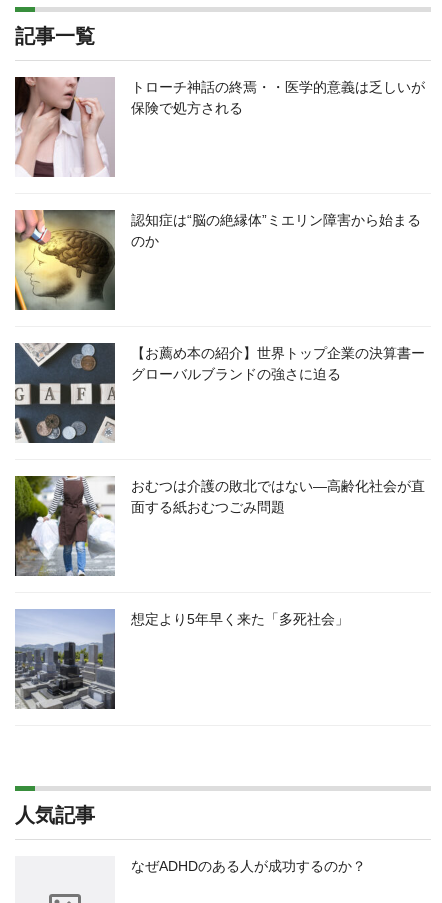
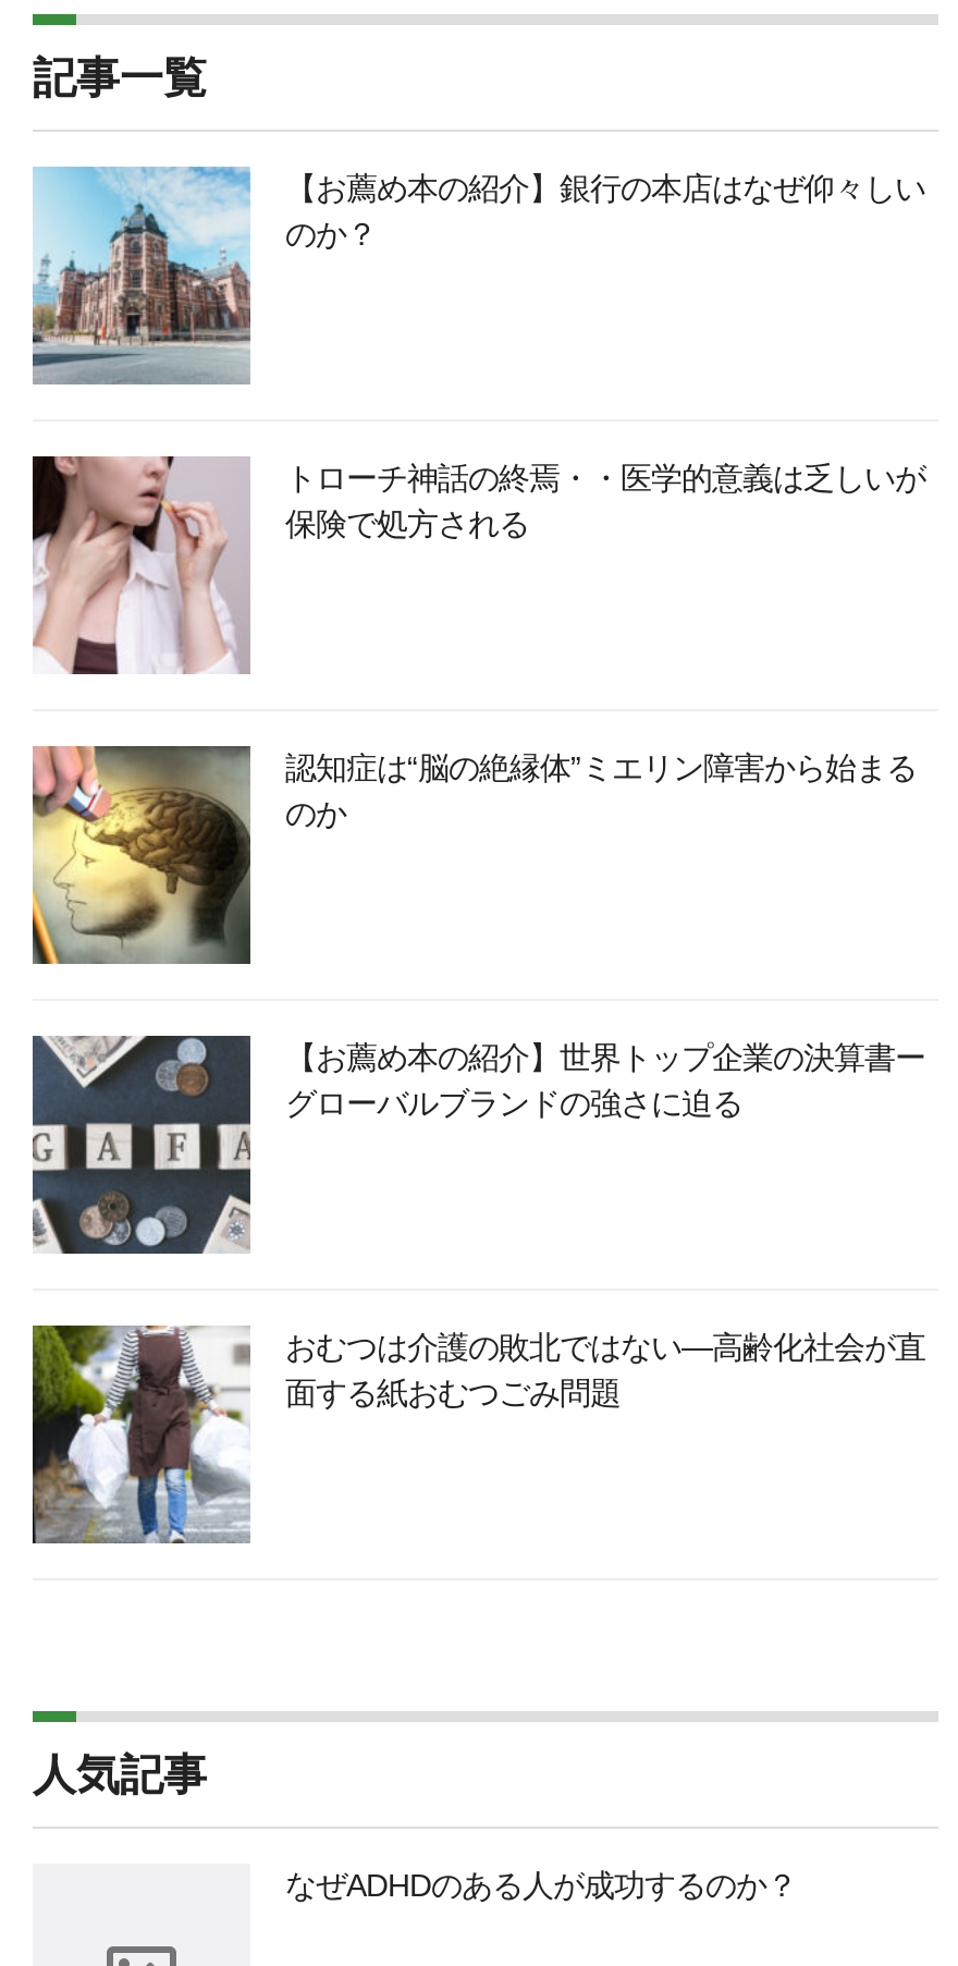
+ [image]
+ 【お薦め本の紹介】銀行の本店はなぜ仰々しい
+ のか？

moved down: [image] | トローチ神話の終焉・・医学的意義は乏しいが | 保険で処方される | ... | おむつは介護の敗北ではない―高齢化社会が直 | 面する紙おむつごみ問題

moved down: [image]

- [image]
- 想定より5年早く来た「多死社会」
